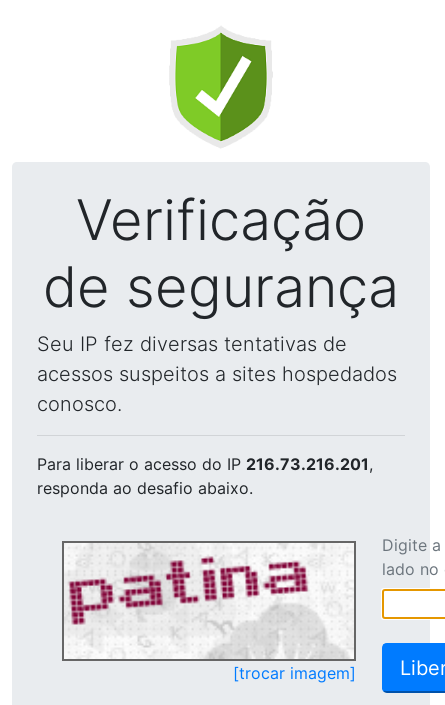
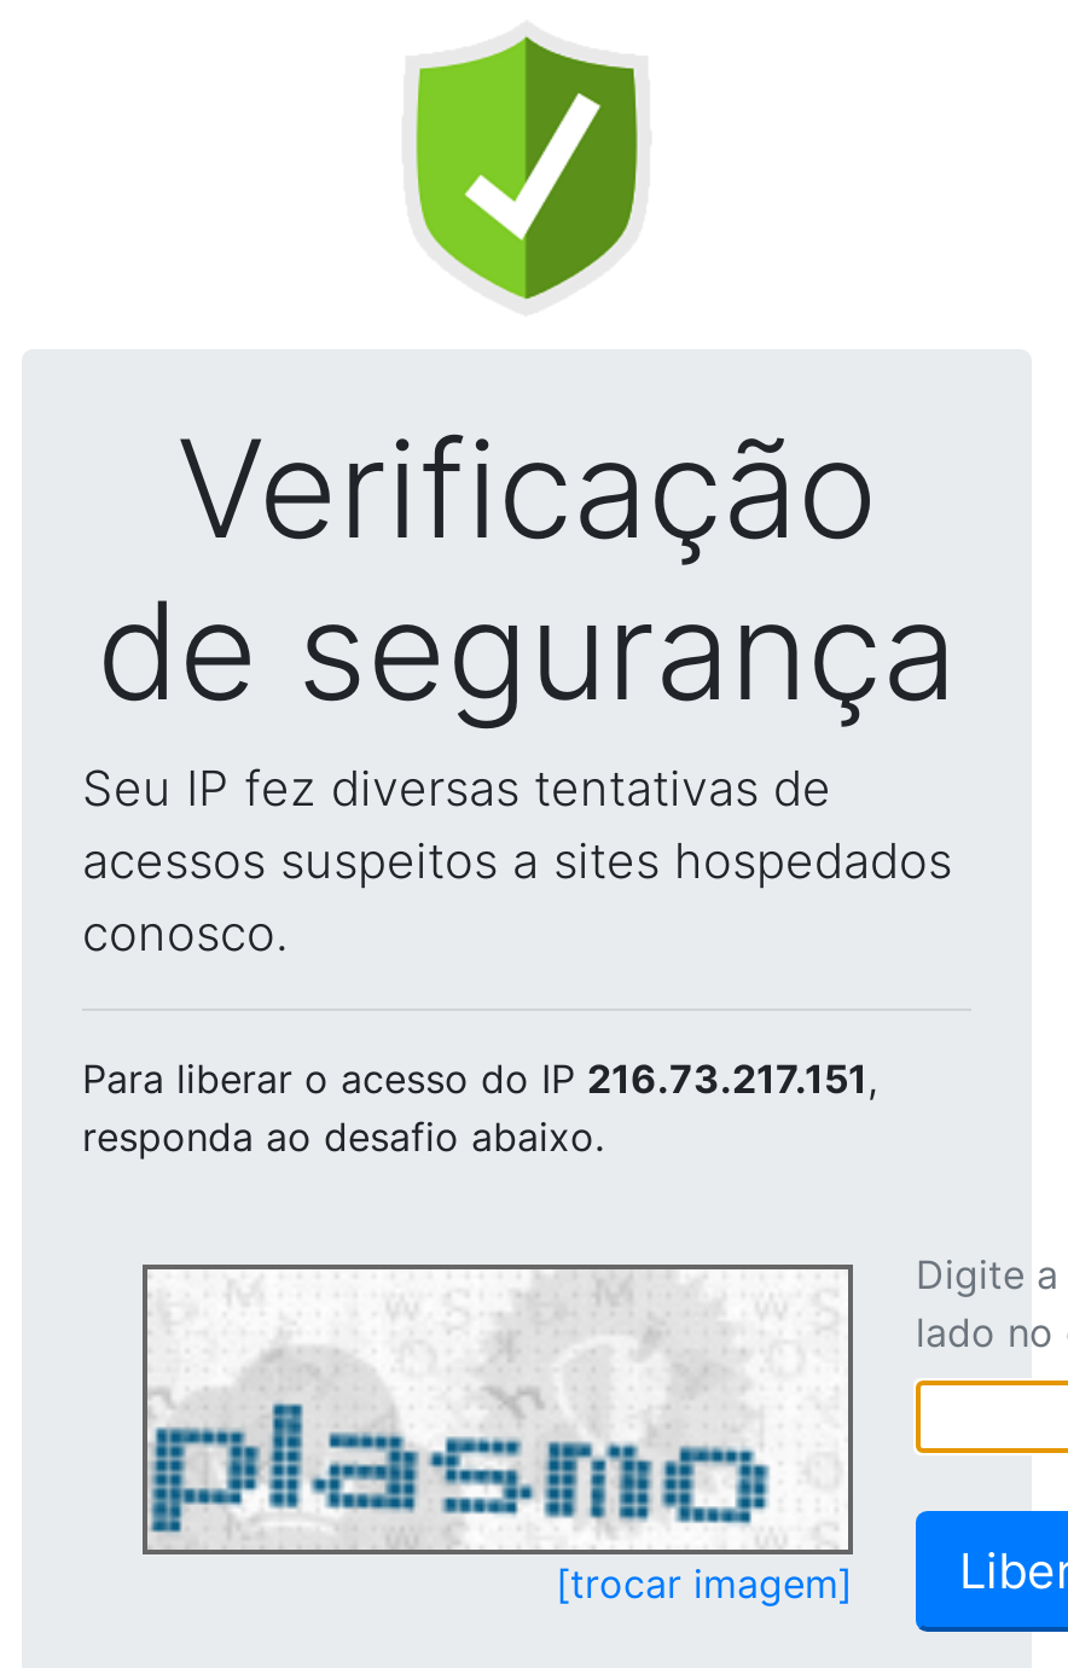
- Para liberar o acesso do IP 216.73.216.201,
+ Para liberar o acesso do IP 216.73.217.151,

- [image]
+ [image]
